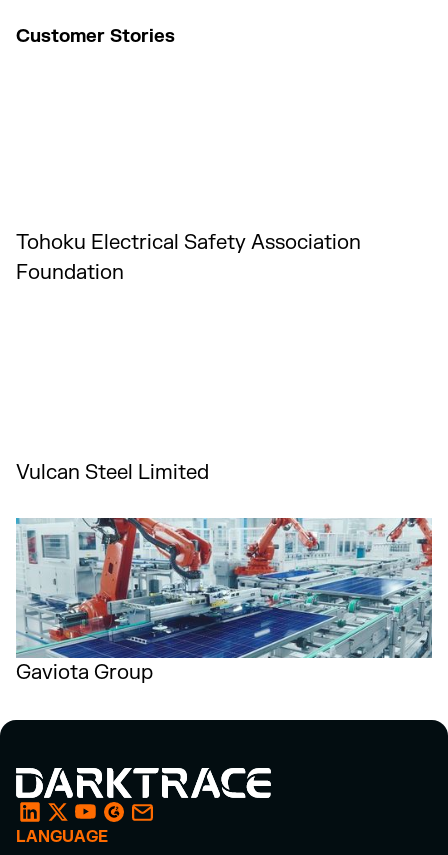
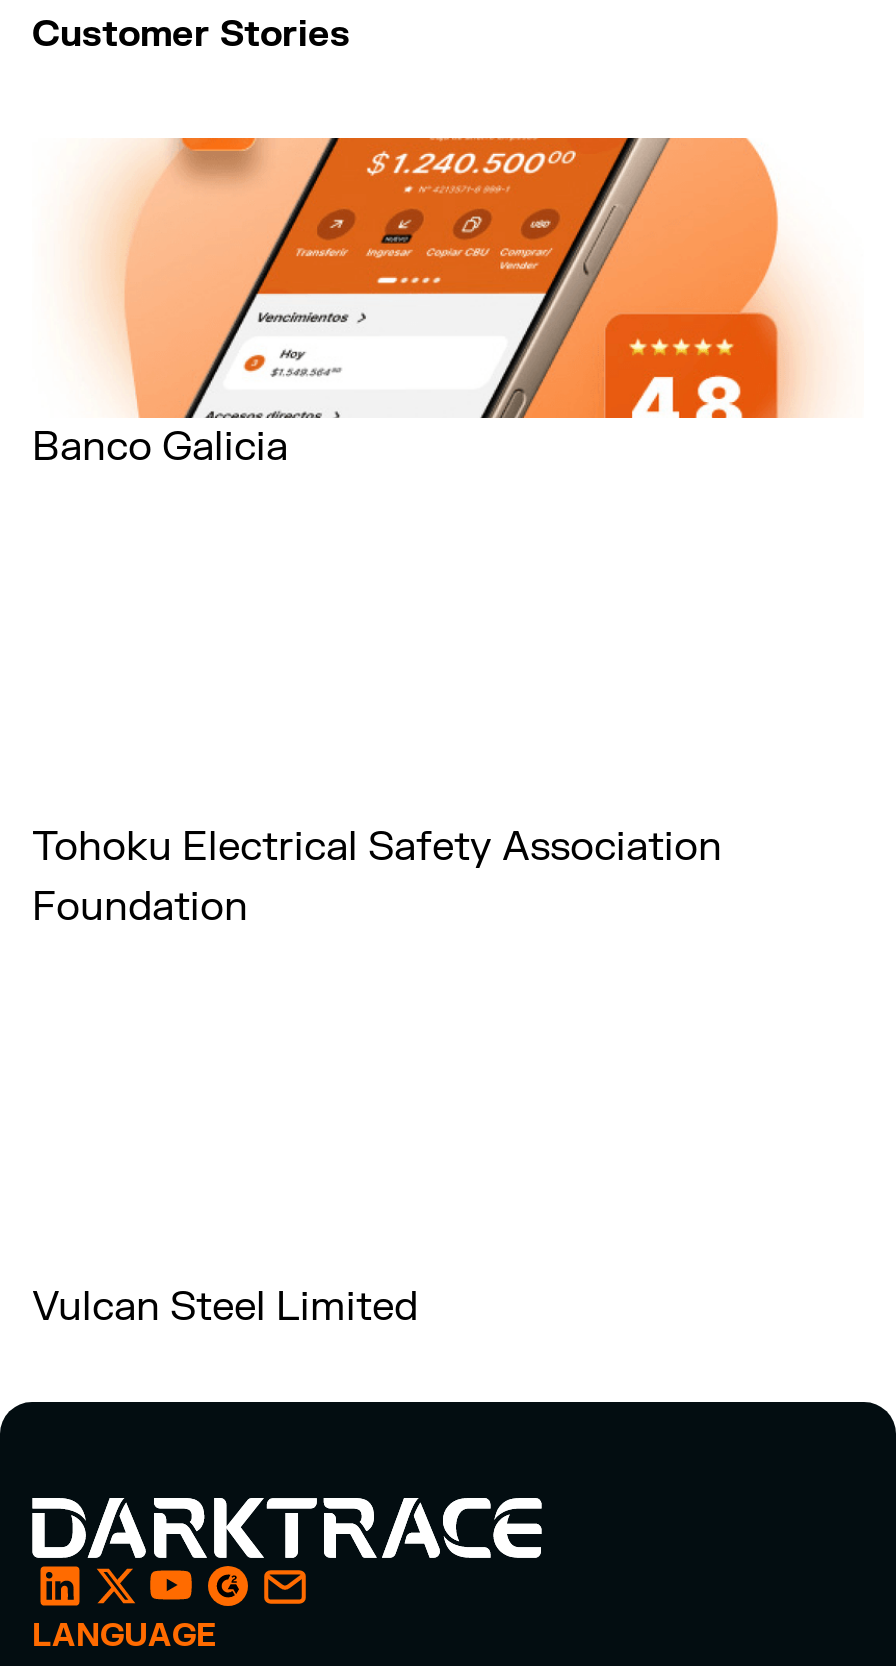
+ [image]
+ Banco Galicia

moved down: Tohoku Electrical Safety Association | Foundation | Vulcan Steel Limited

- [image]
- Gaviota Group
